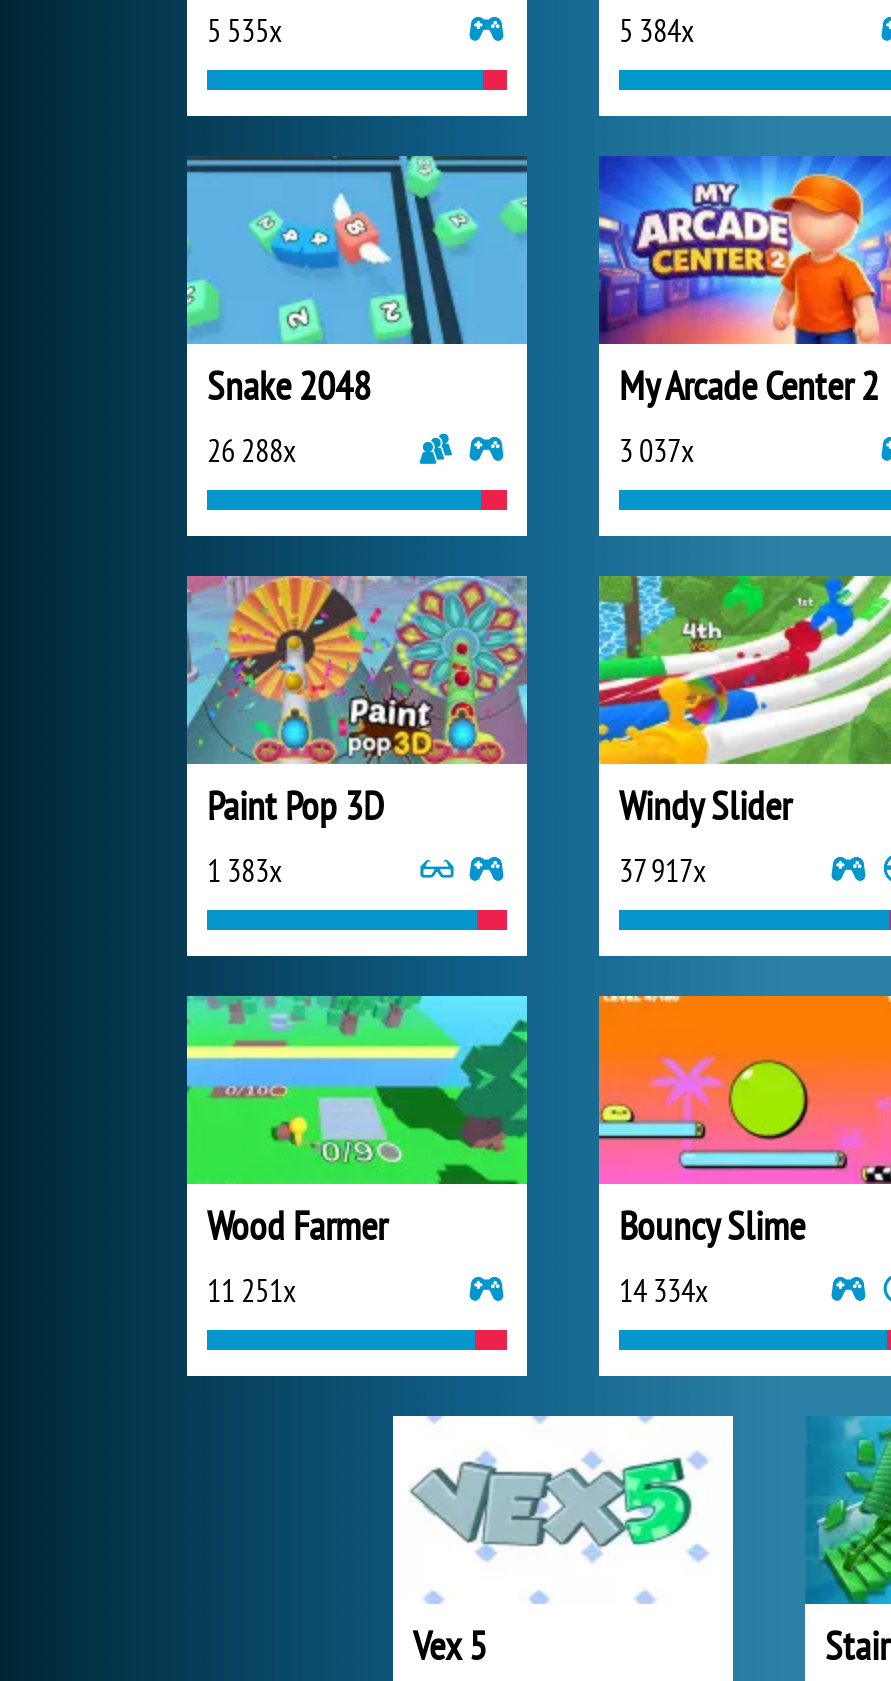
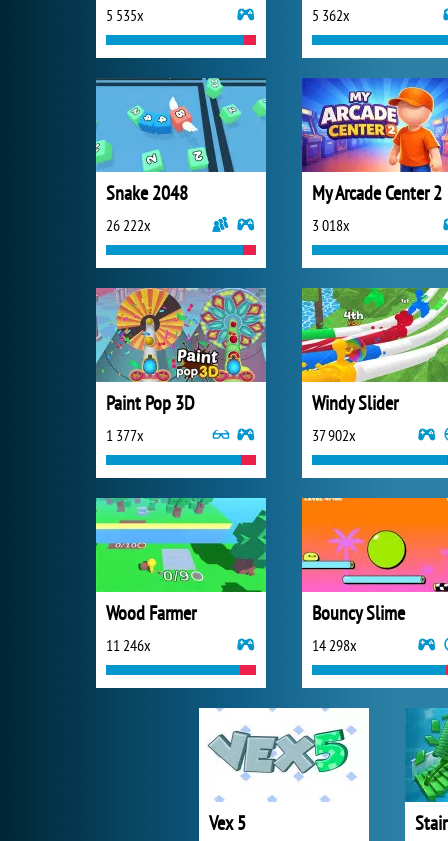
- 5 384x
+ 5 362x

- 26 288x
+ 26 222x

- 3 037x
+ 3 018x

- 1 383x
+ 1 377x

- 37 917x
+ 37 902x

- 11 251x
+ 11 246x

- 14 334x
+ 14 298x
